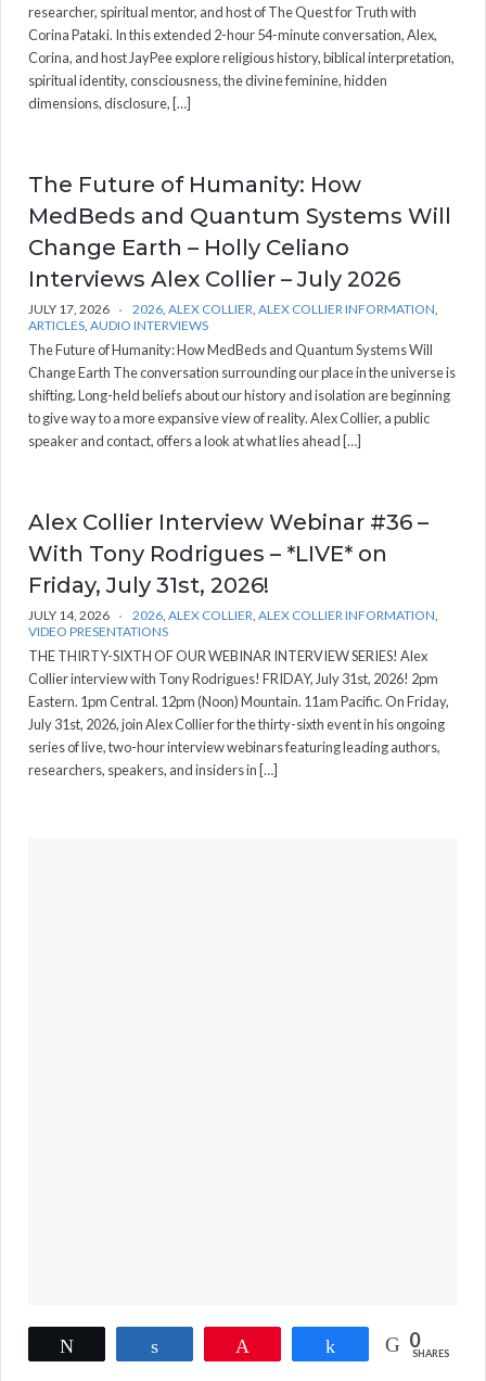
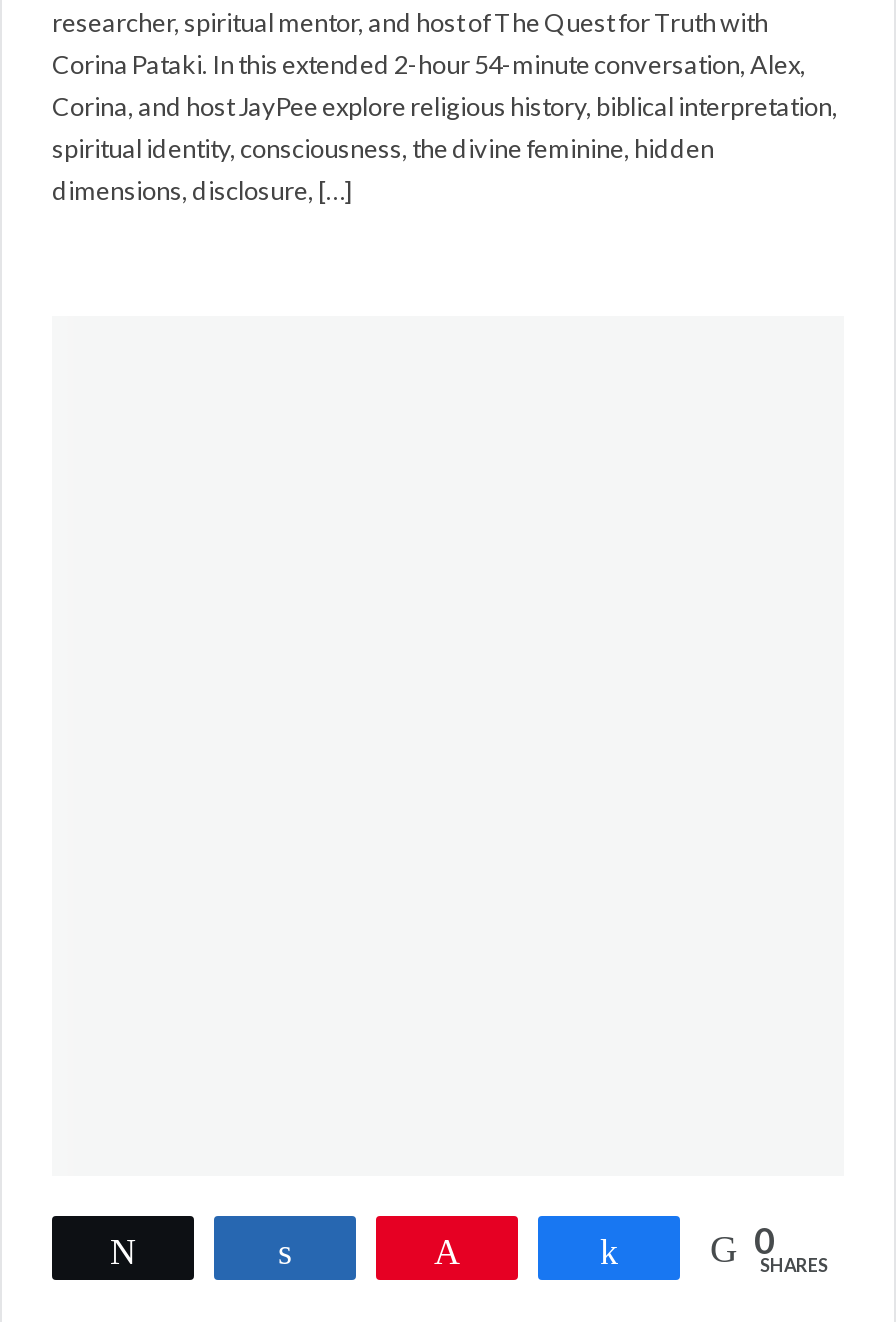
- The Future of Humanity: How
- MedBeds and Quantum Systems Will
- Change Earth – Holly Celiano
- Interviews Alex Collier – July 2026
- JULY 17, 2026
- 2026, ALEX COLLIER, ALEX COLLIER INFORMATION,
- ARTICLES, AUDIO INTERVIEWS
- The Future of Humanity: How MedBeds and Quantum Systems Will
- Change Earth The conversation surrounding our place in the universe is
- shifting. Long-held beliefs about our history and isolation are beginning
- to give way to a more expansive view of reality. Alex Collier, a public
- speaker and contact, offers a look at what lies ahead […]
- Alex Collier Interview Webinar #36 –
- With Tony Rodrigues – *LIVE* on
- Friday, July 31st, 2026!
- JULY 14, 2026
- 2026, ALEX COLLIER, ALEX COLLIER INFORMATION,
- VIDEO PRESENTATIONS
- THE THIRTY-SIXTH OF OUR WEBINAR INTERVIEW SERIES! Alex
- Collier interview with Tony Rodrigues! FRIDAY, July 31st, 2026! 2pm
- Eastern. 1pm Central. 12pm (Noon) Mountain. 11am Pacific. On Friday,
- July 31st, 2026, join Alex Collier for the thirty-sixth event in his ongoing
- series of live, two-hour interview webinars featuring leading authors,
- researchers, speakers, and insiders in […]
